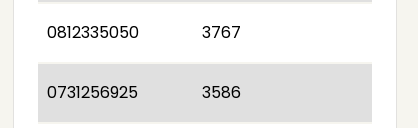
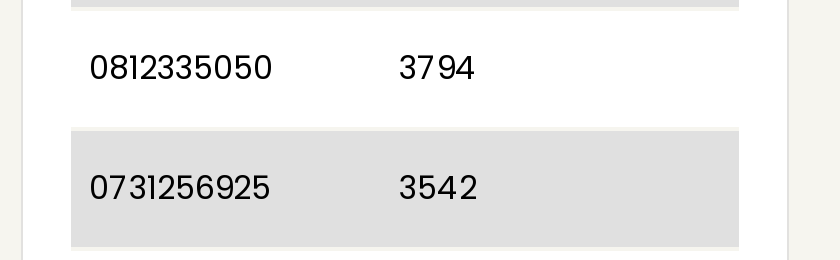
- 3767
+ 3794

- 3586
+ 3542
